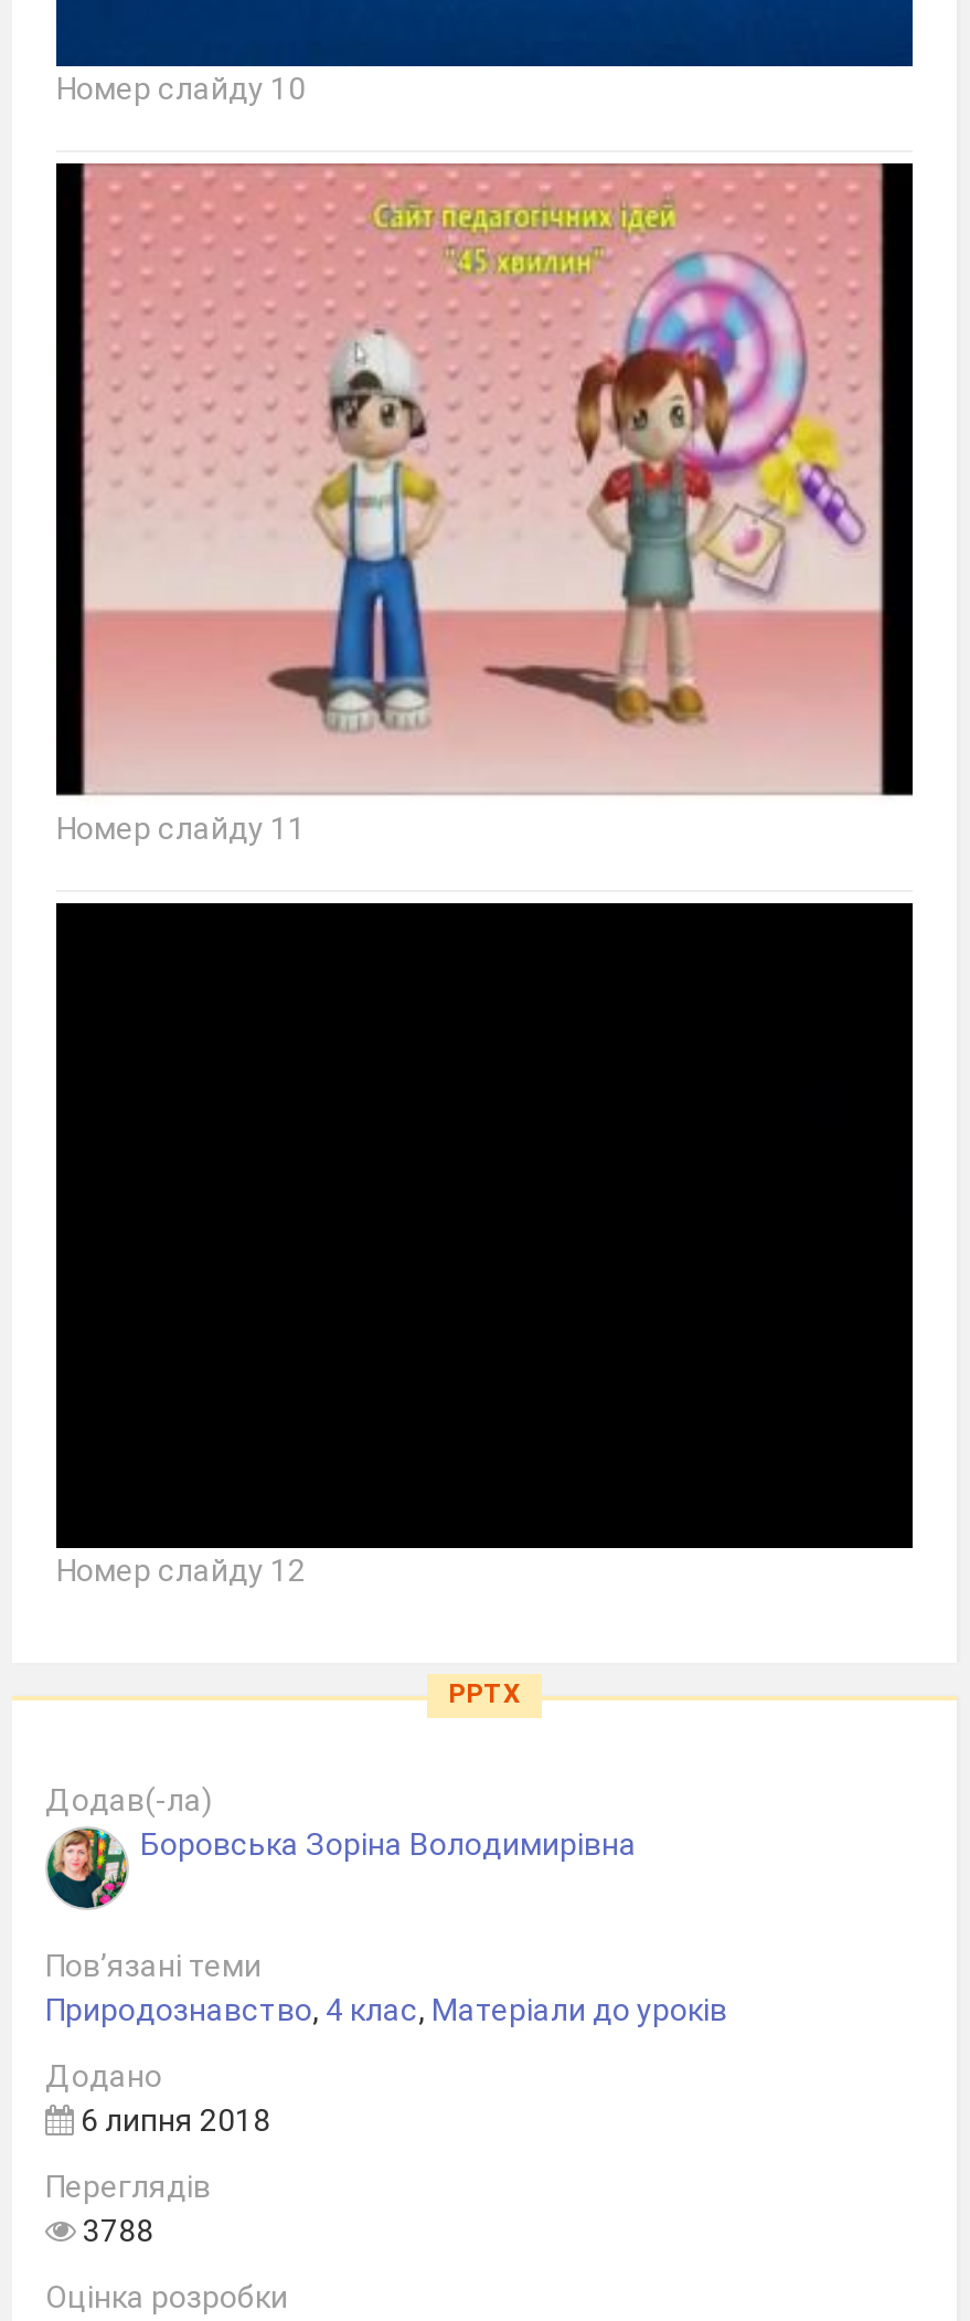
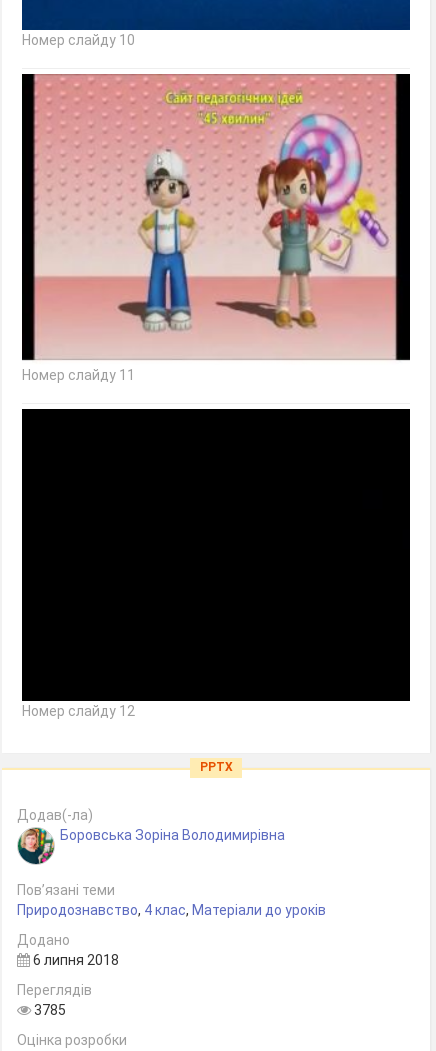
- 3788
+ 3785
